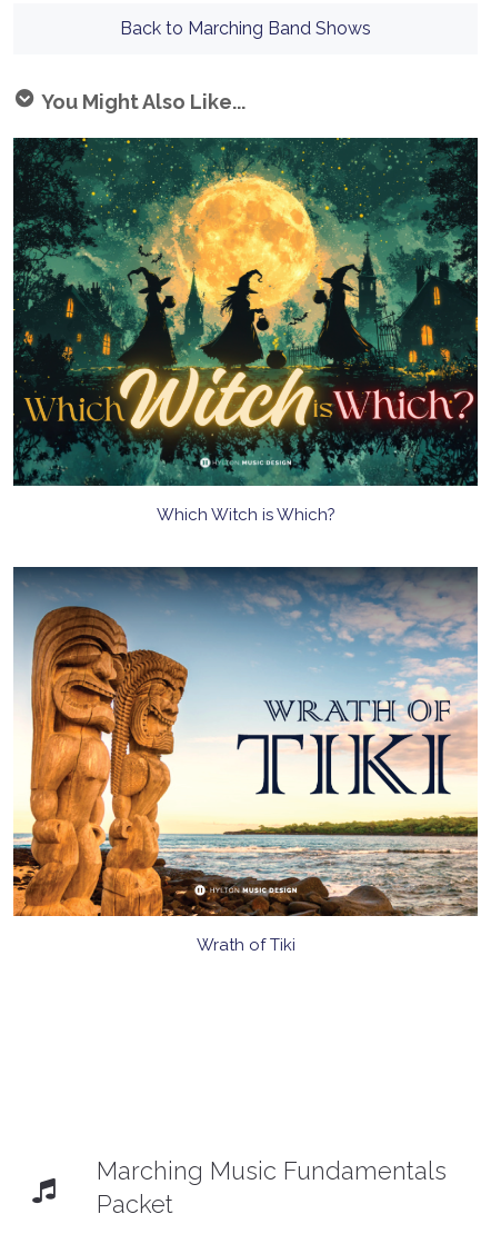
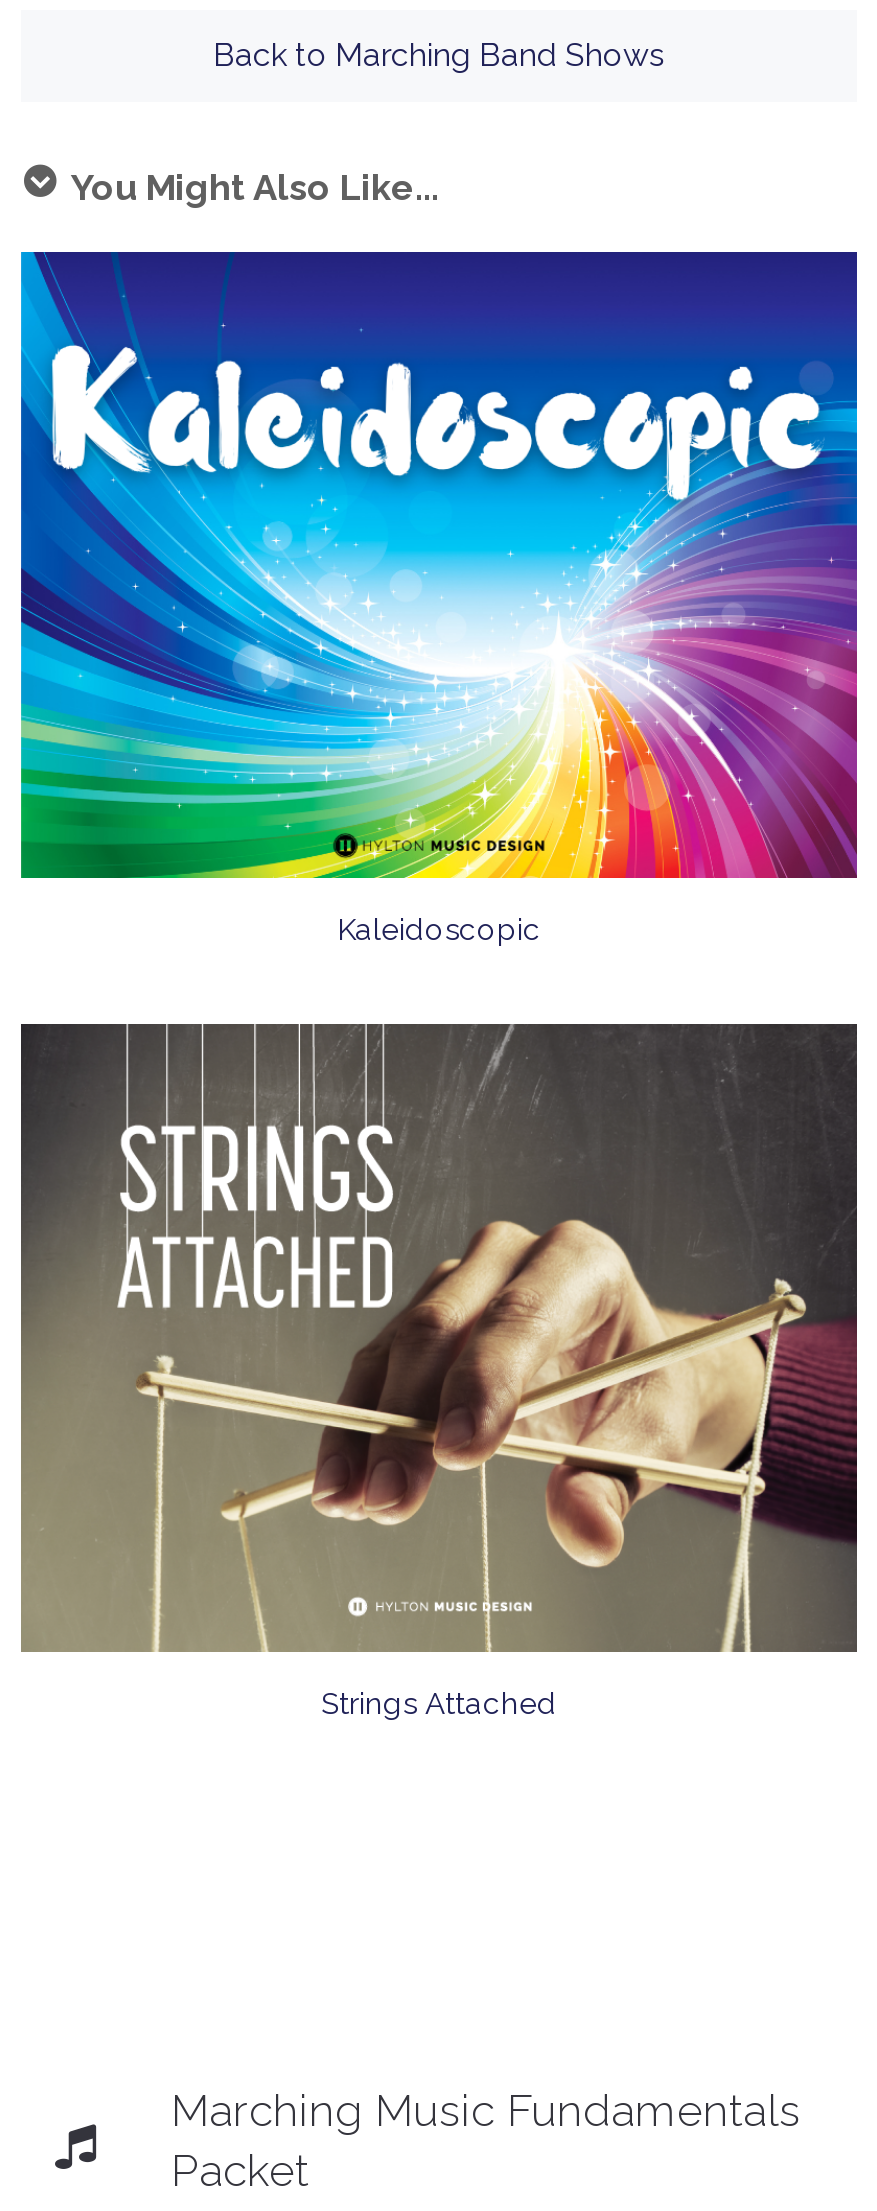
- [image]
- Which Witch is Which?
+ [image]
+ Kaleidoscopic

- [image]
- Wrath of Tiki
+ [image]
+ Strings Attached
